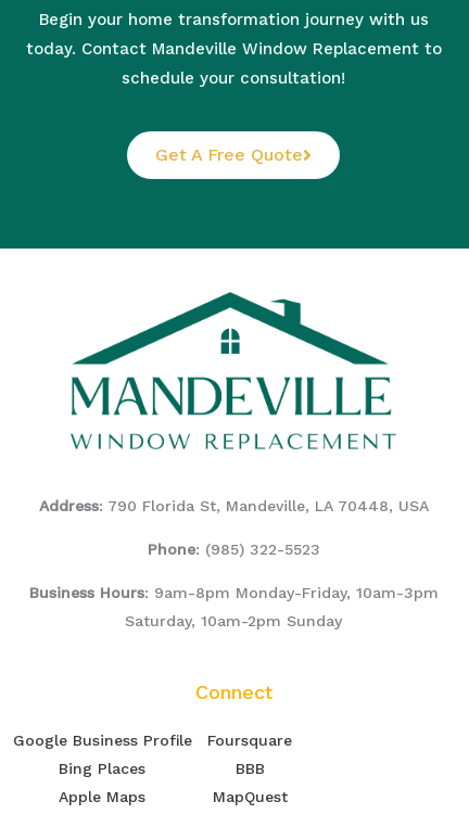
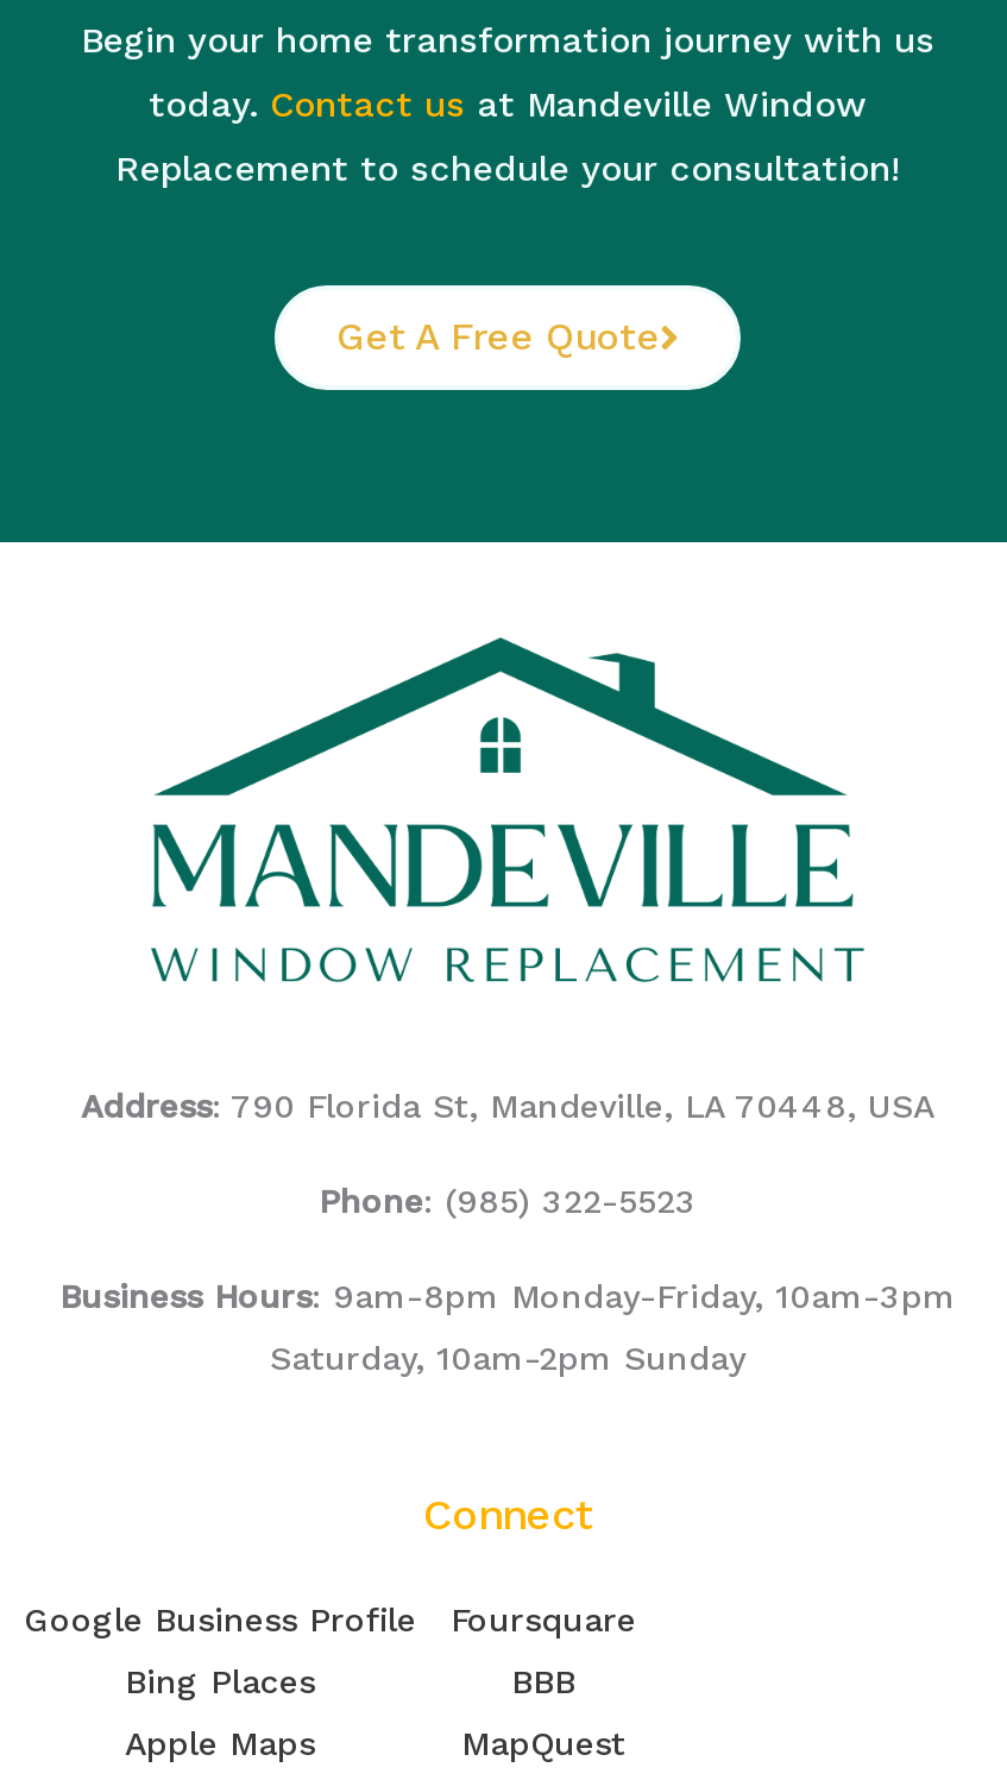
- today. Contact Mandeville Window Replacement to
+ today. Contact us at Mandeville Window

- schedule your consultation!
+ Replacement to schedule your consultation!
